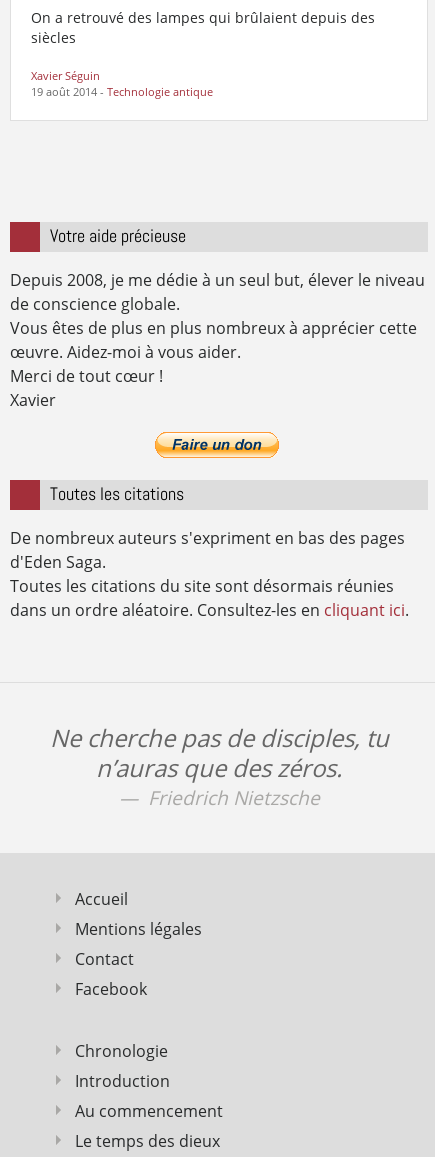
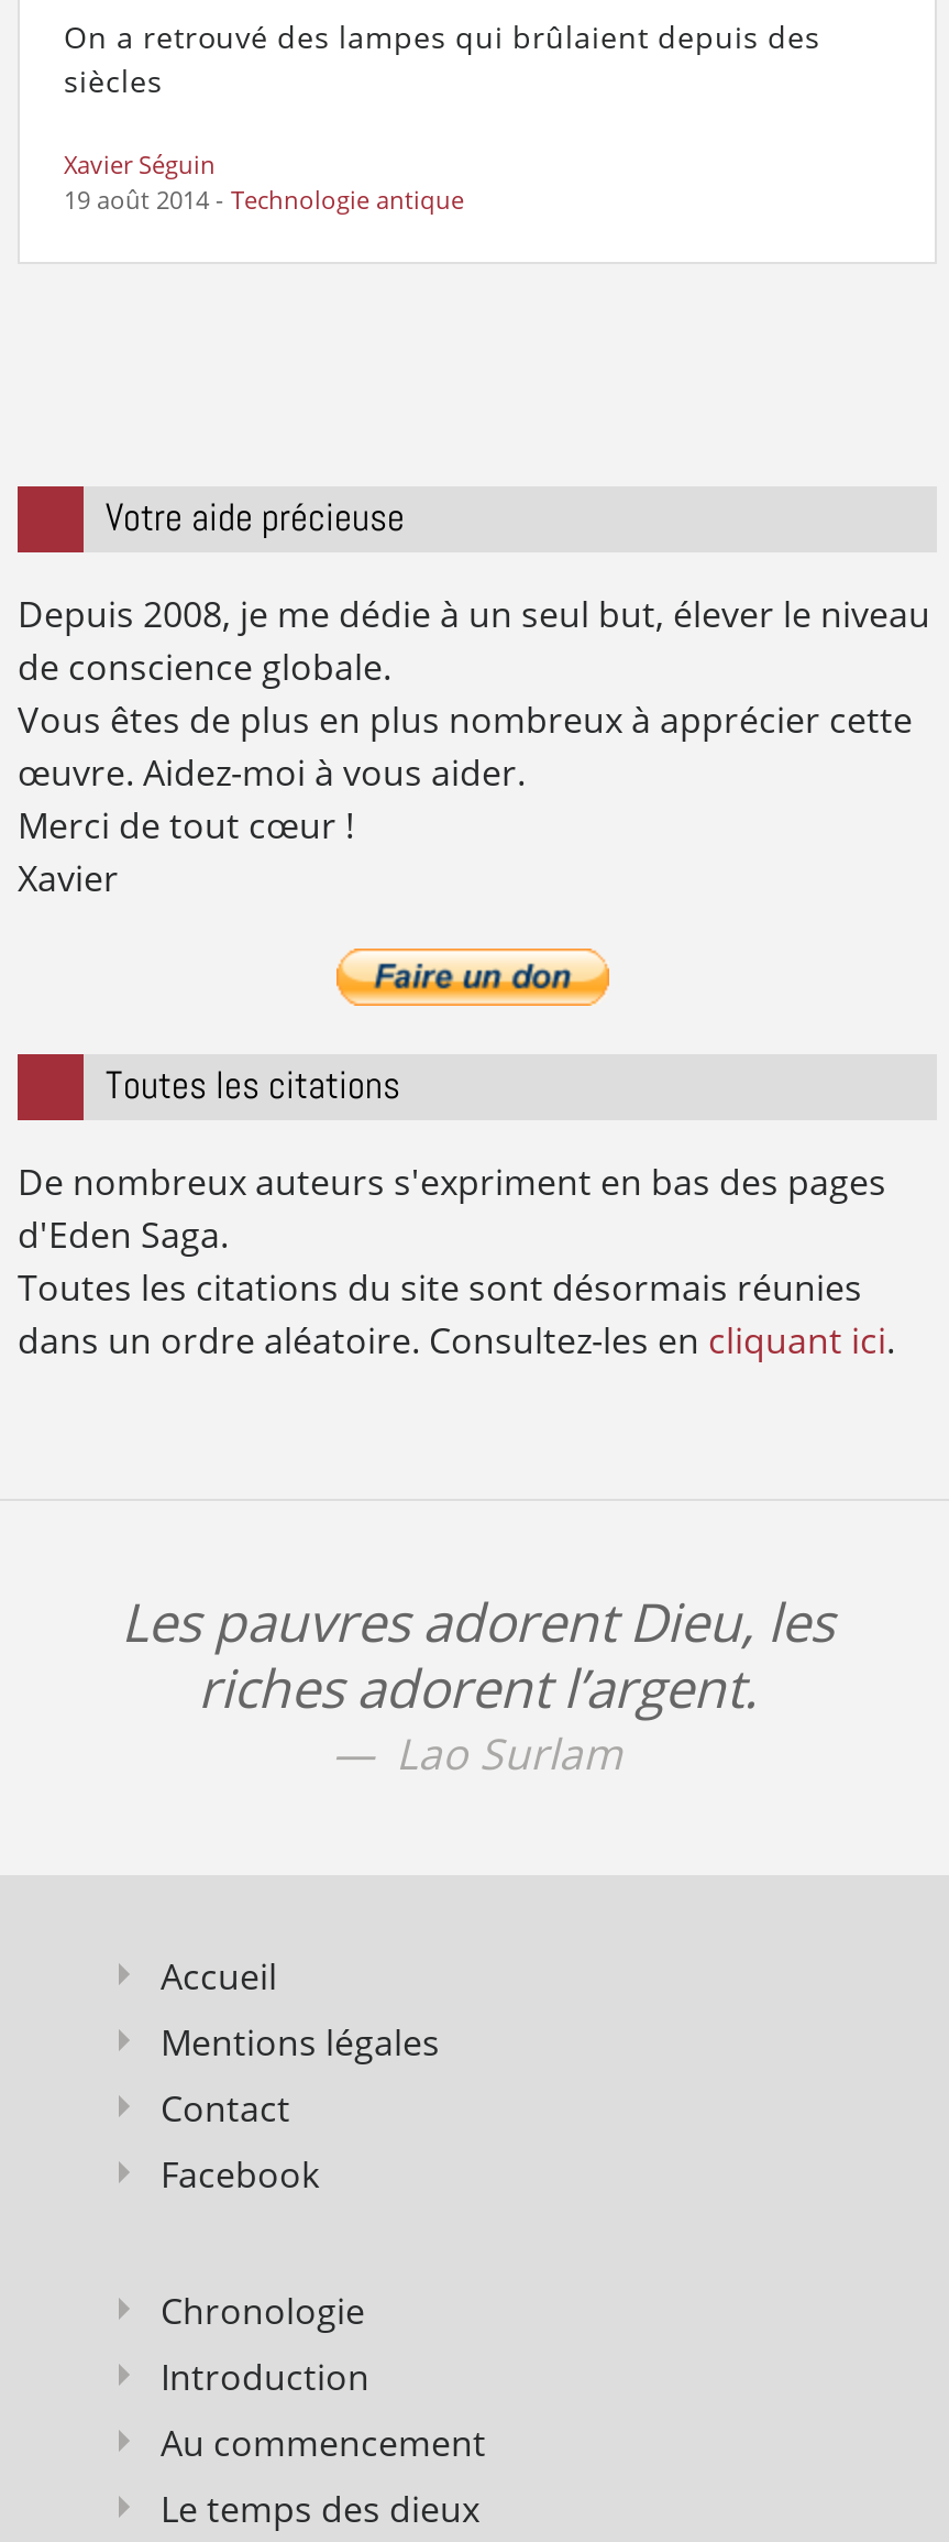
- Ne cherche pas de disciples, tu
- n’auras que des zéros.
- Friedrich Nietzsche
+ Les pauvres adorent Dieu, les
+ riches adorent l’argent.
+ Lao Surlam
